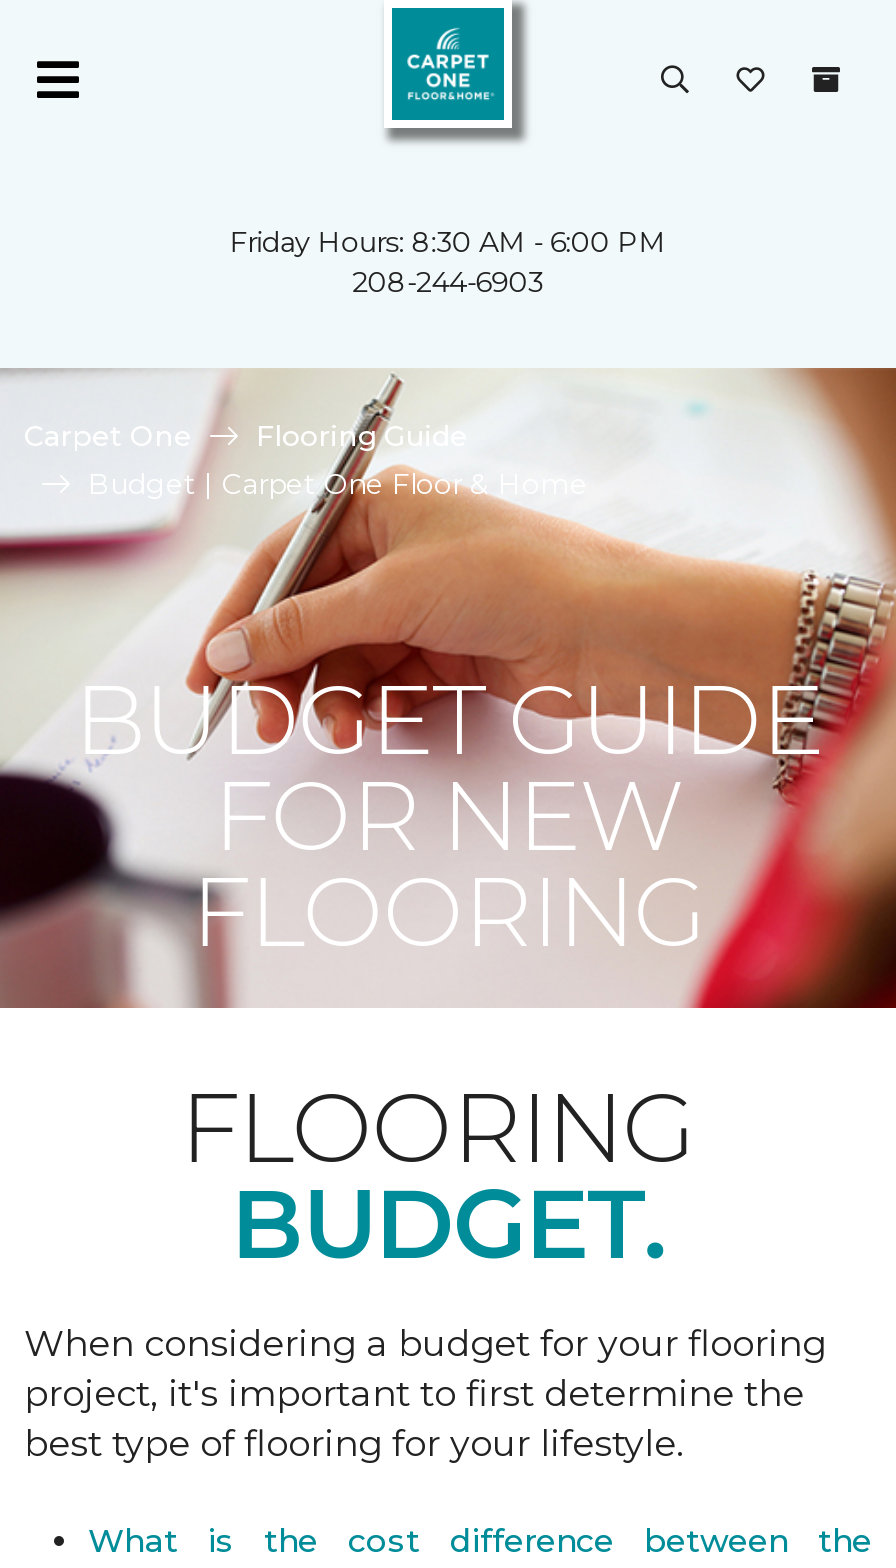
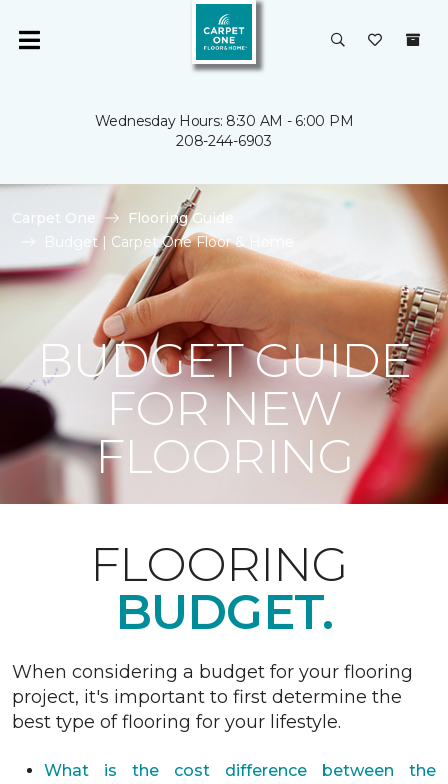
- Friday Hours: 8:30 AM - 6:00 PM
+ Wednesday Hours: 8:30 AM - 6:00 PM
